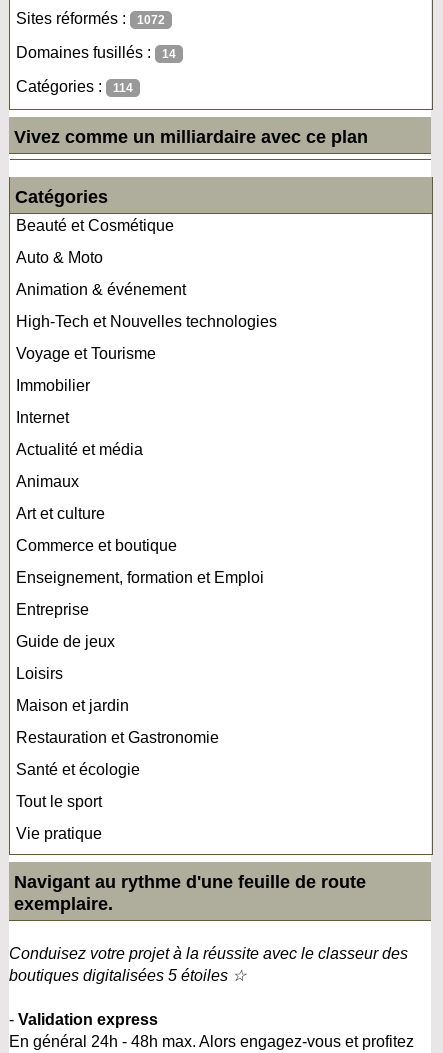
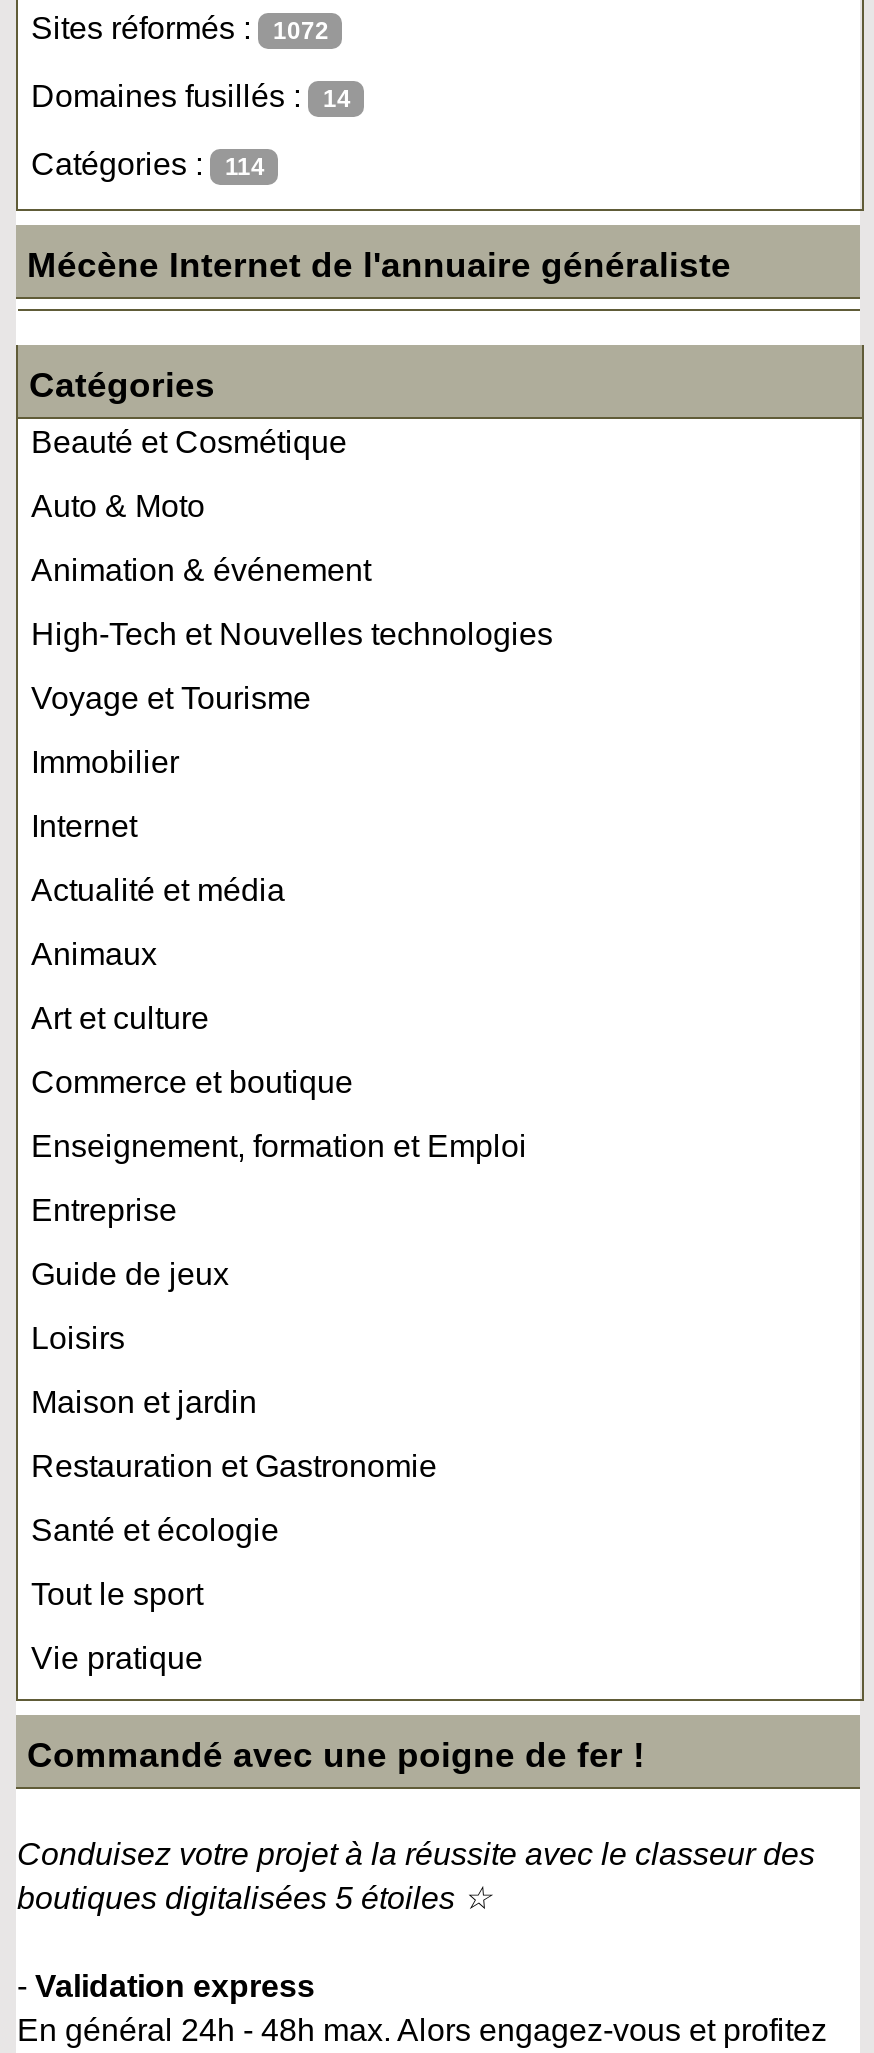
- Vivez comme un milliardaire avec ce plan
+ Mécène Internet de l'annuaire généraliste

- Navigant au rythme d'une feuille de route
- exemplaire.
+ Commandé avec une poigne de fer !
